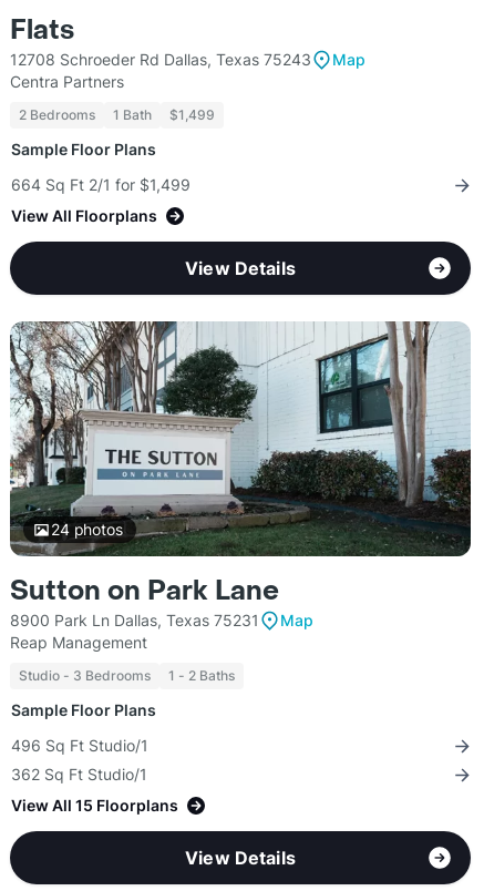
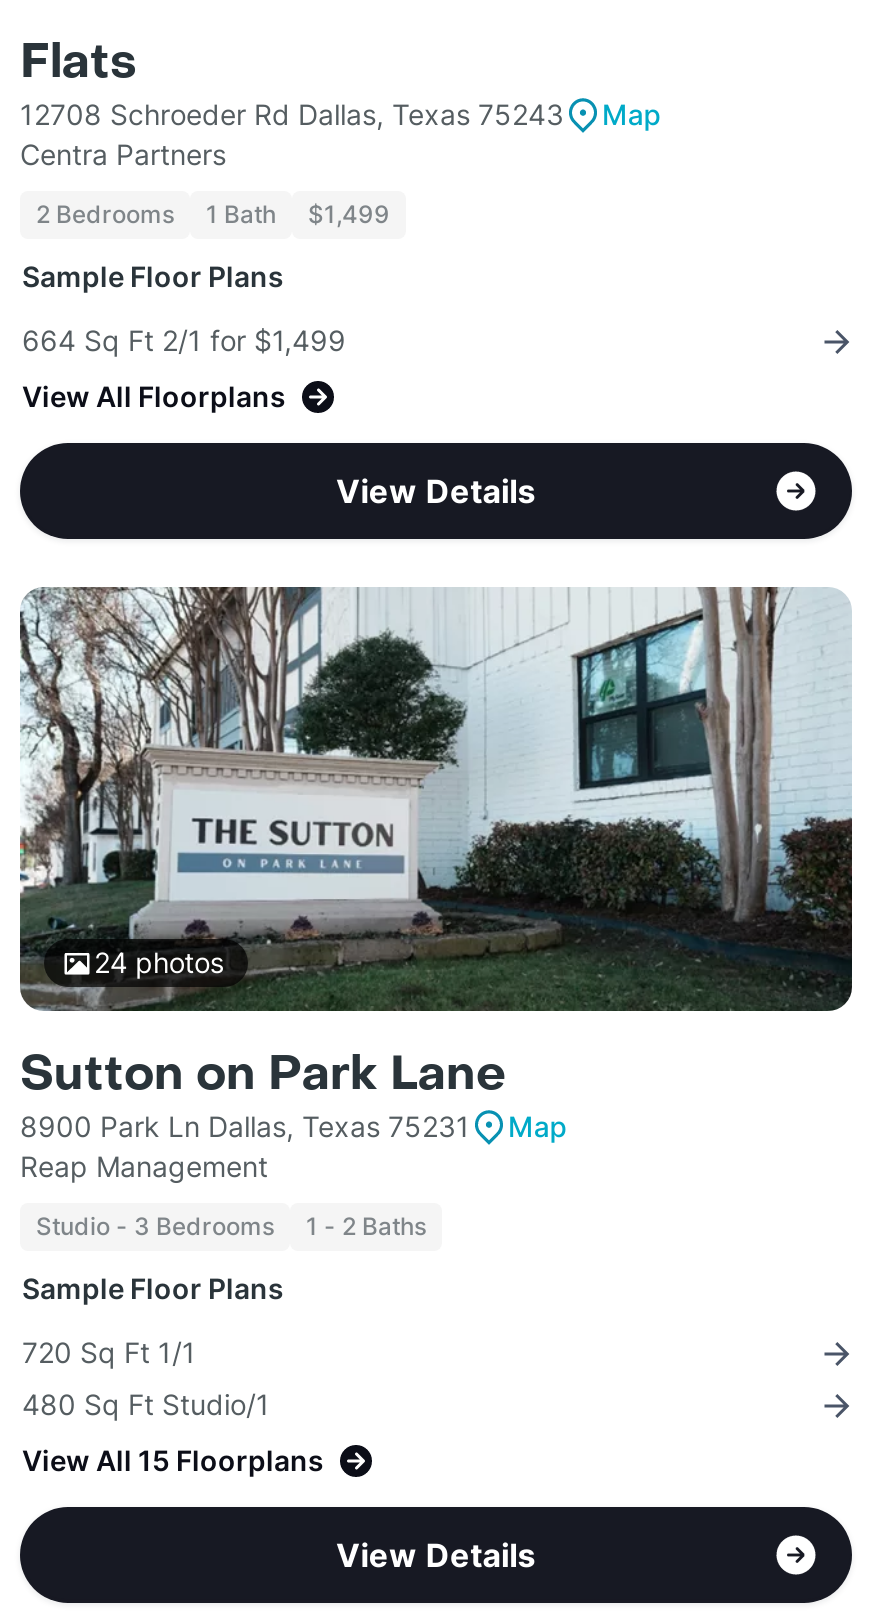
- 496 Sq Ft Studio/1
+ 720 Sq Ft 1/1

- 362 Sq Ft Studio/1
+ 480 Sq Ft Studio/1
